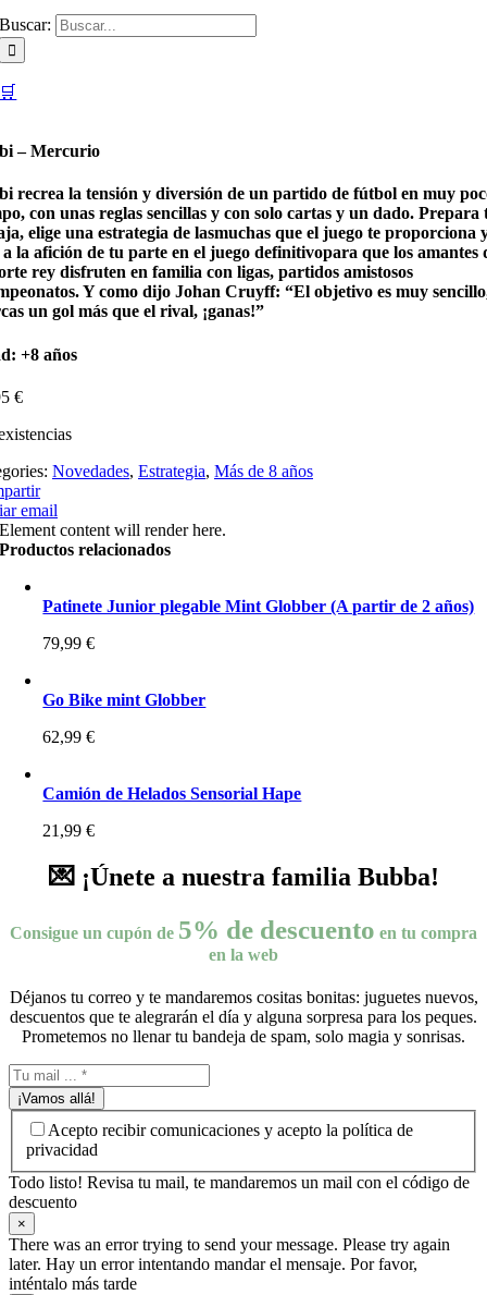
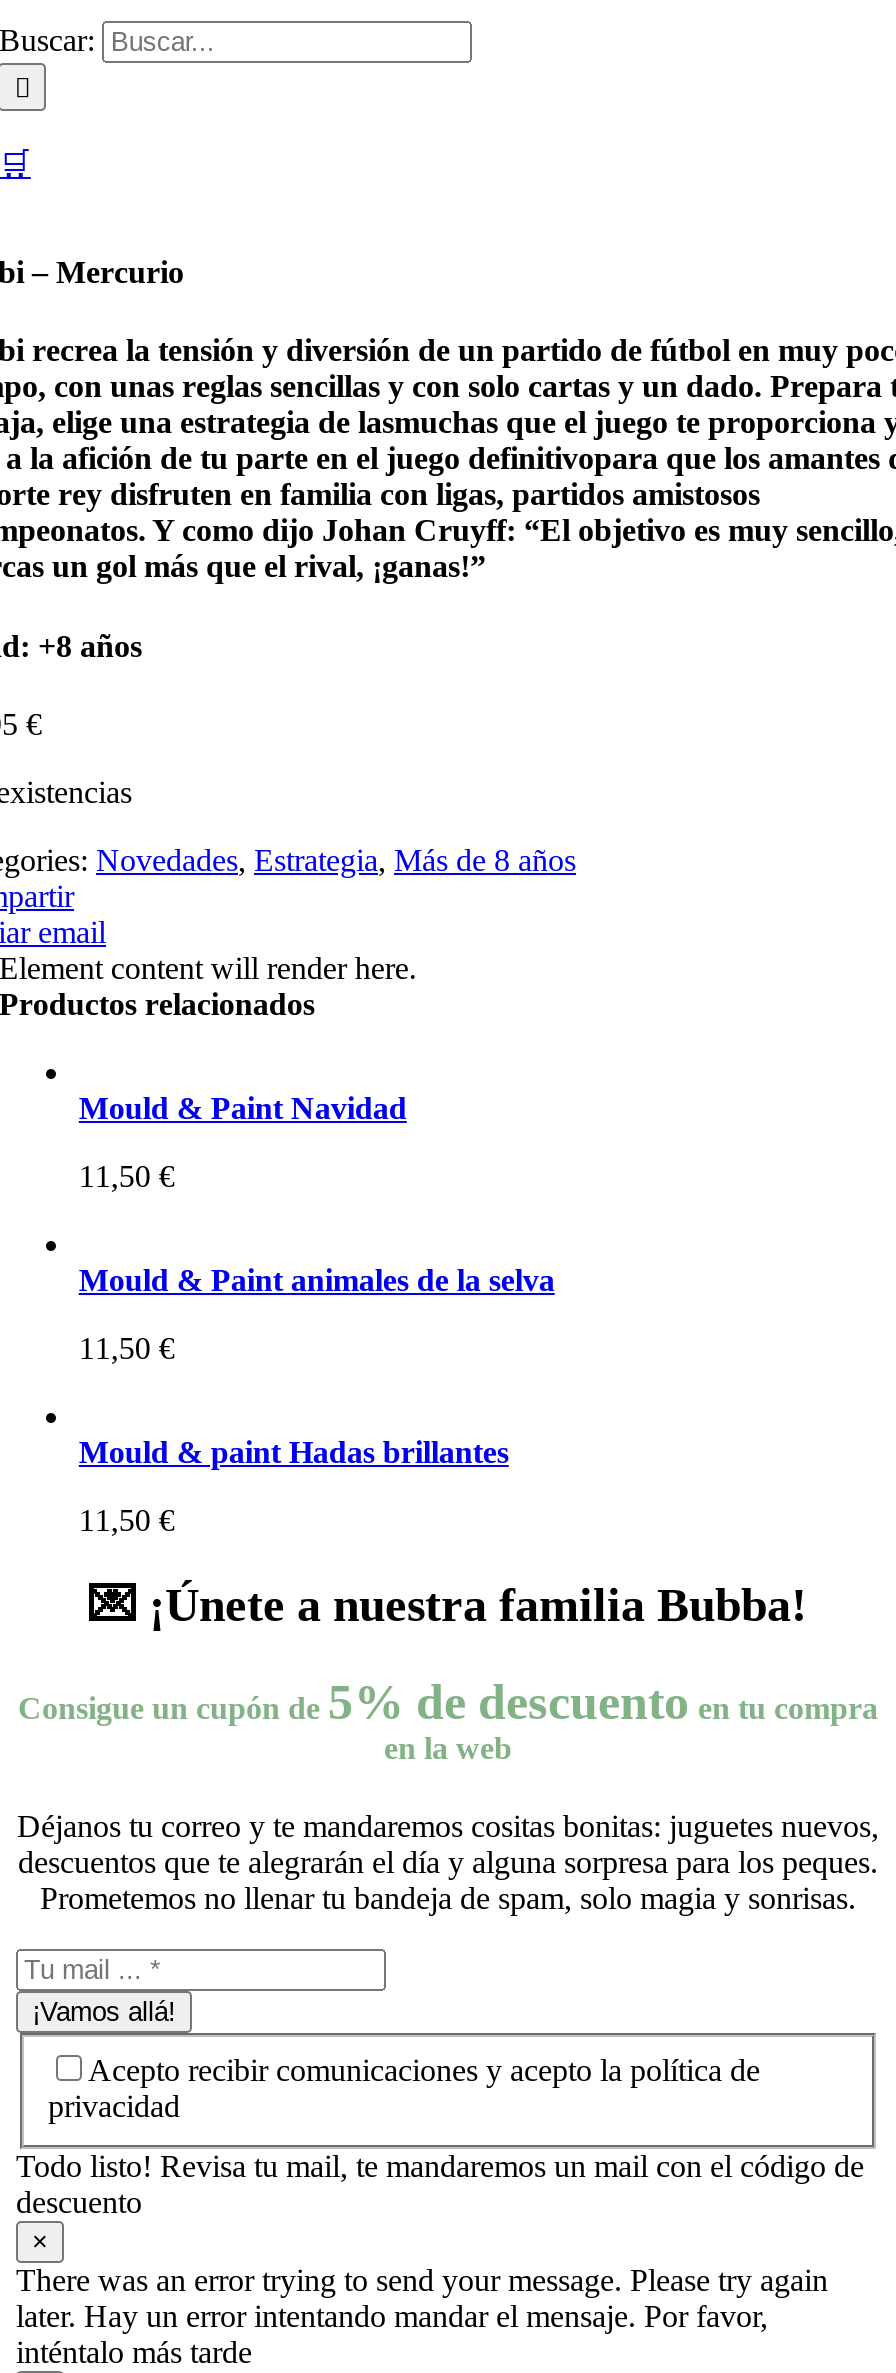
- Patinete Junior plegable Mint Globber (A partir de 2 años)
+ Mould & Paint Navidad

- 79,99 €
+ 11,50 €

- Go Bike mint Globber
+ Mould & Paint animales de la selva

- 62,99 €
+ 11,50 €

- Camión de Helados Sensorial Hape
+ Mould & paint Hadas brillantes

- 21,99 €
+ 11,50 €
